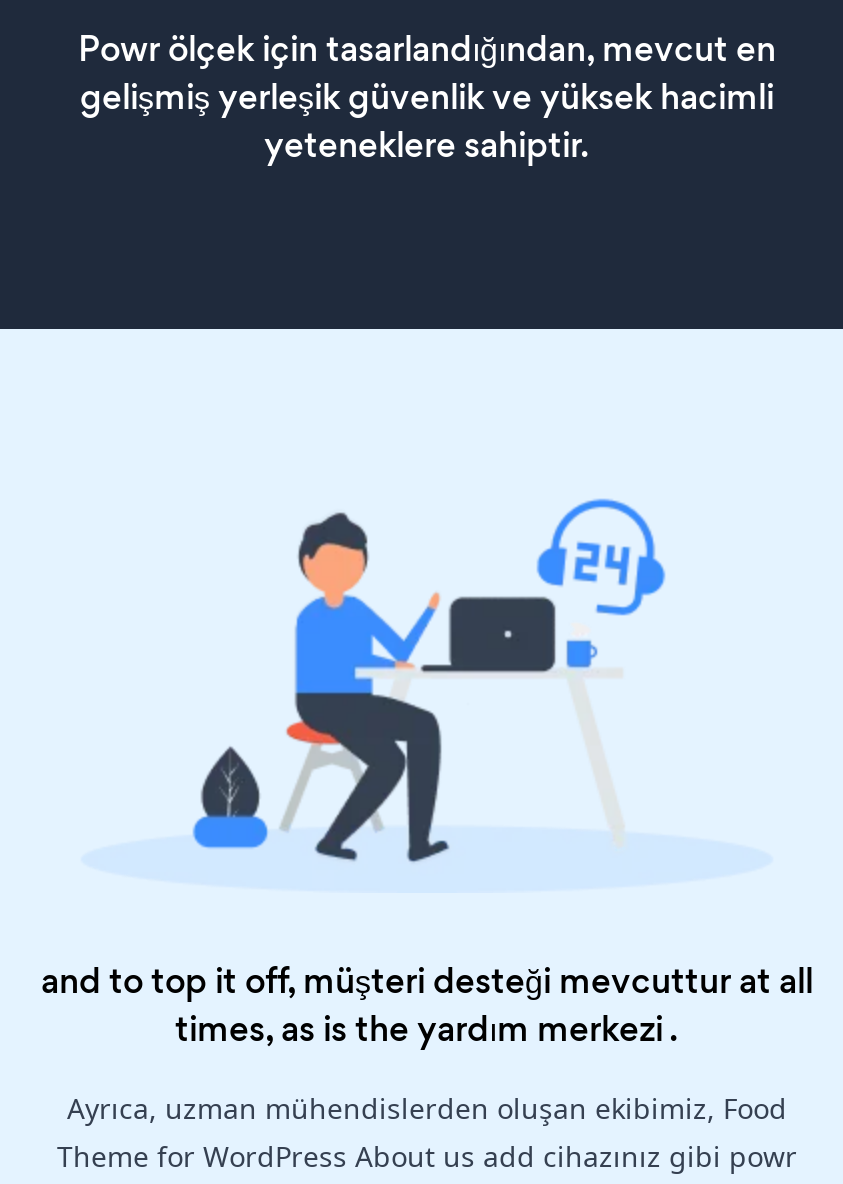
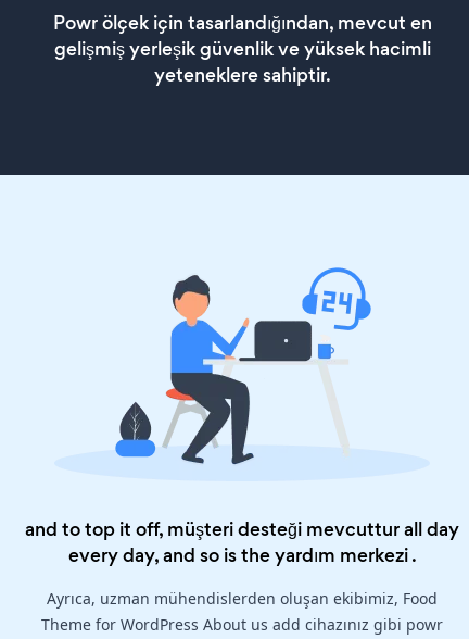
- and to top it off, müşteri desteği mevcuttur at all
- times, as is the yardım merkezi.
+ and to top it off, müşteri desteği mevcuttur all day
+ every day, and so is the yardım merkezi.
